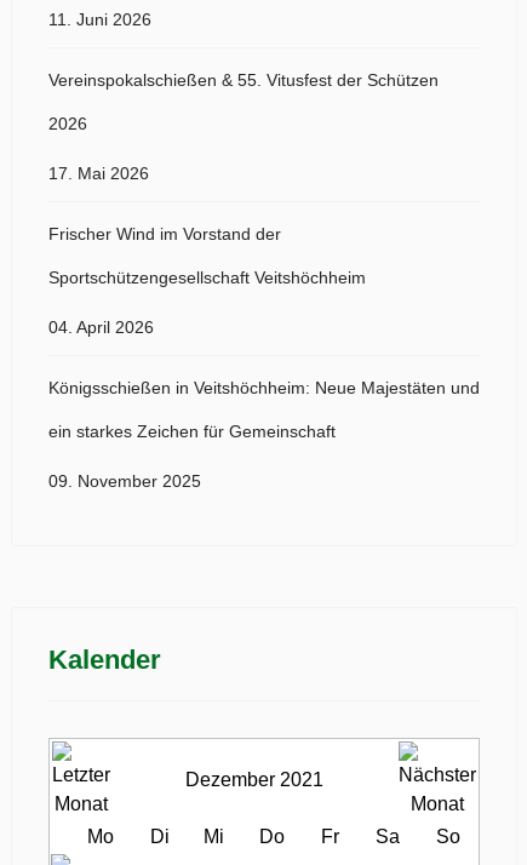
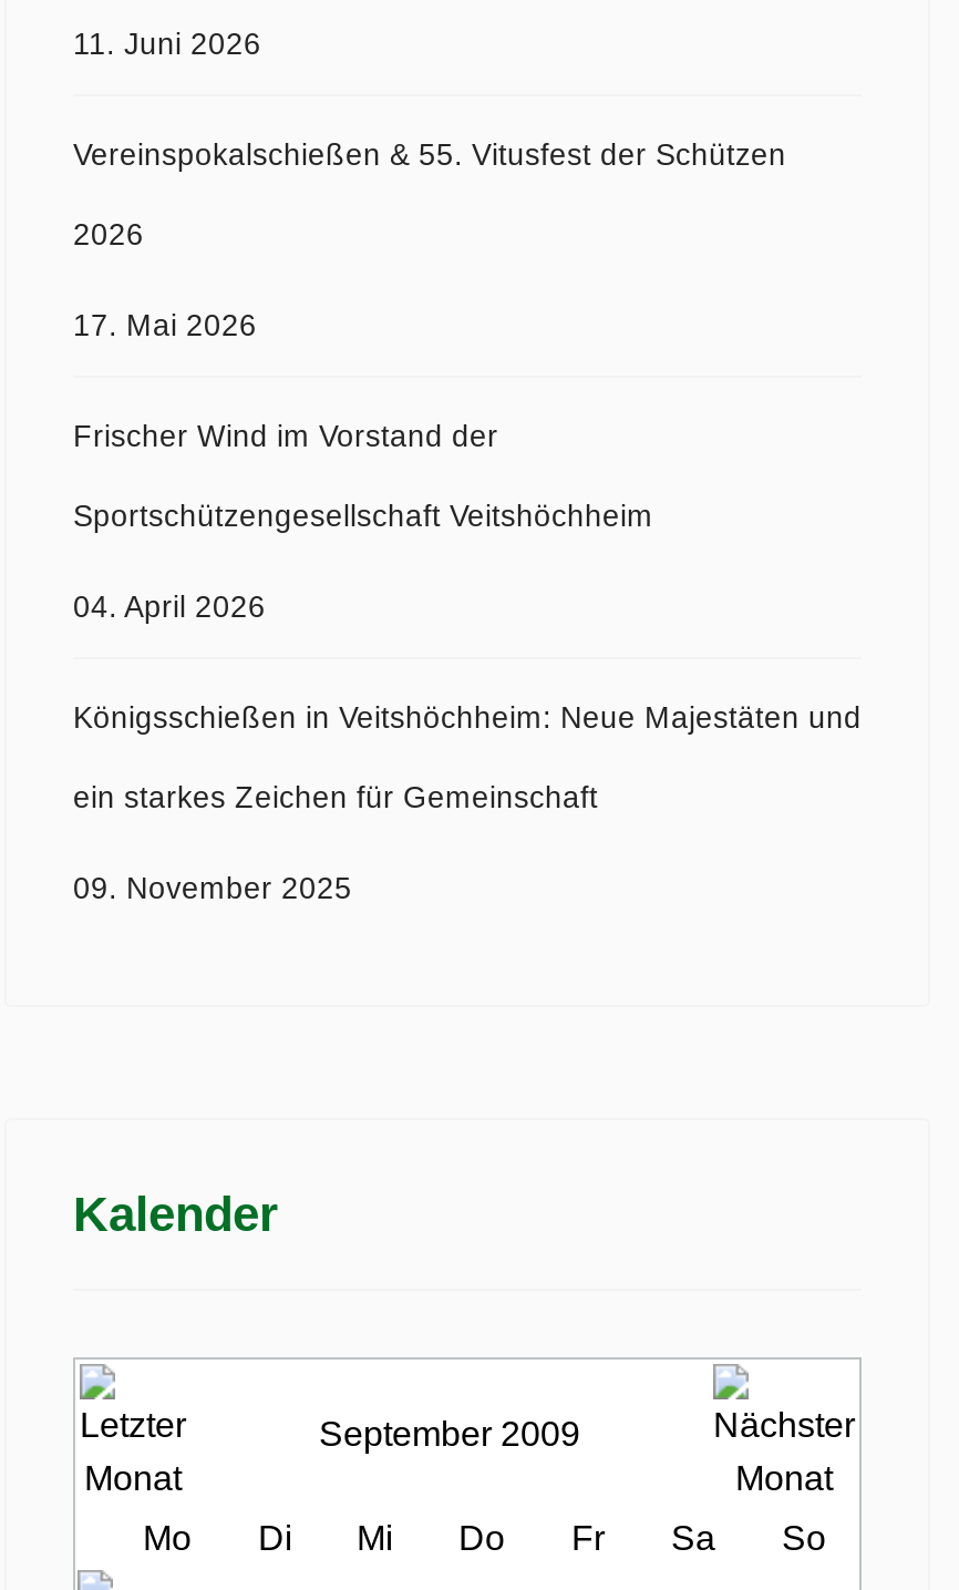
- Dezember 2021
+ September 2009
